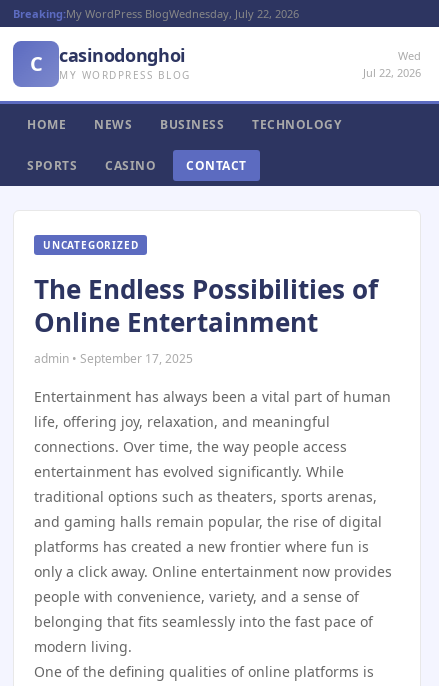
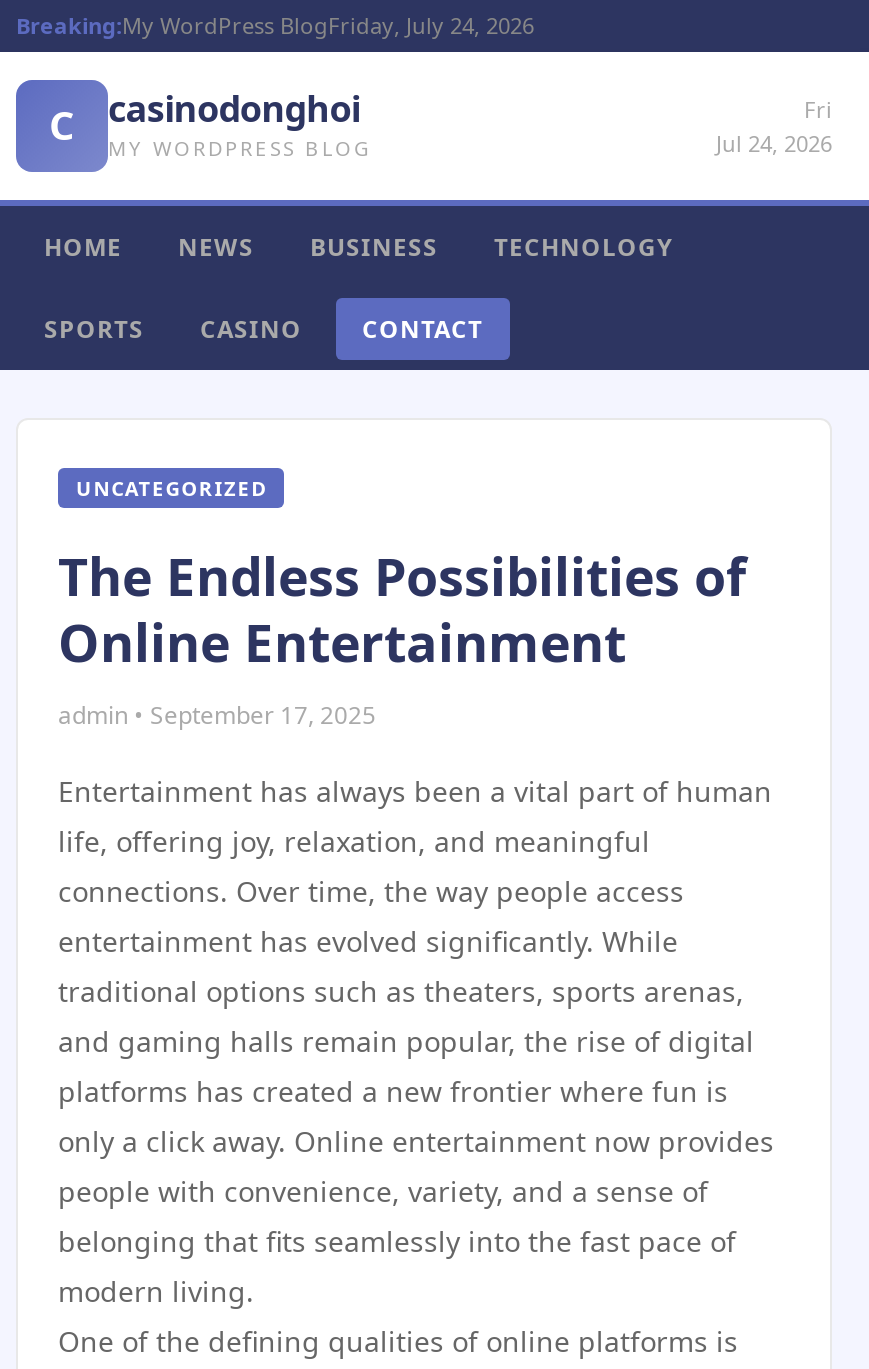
- Breaking:My WordPress BlogWednesday, July 22, 2026
+ Breaking:My WordPress BlogFriday, July 24, 2026

- Wed
- Jul 22, 2026
+ Fri
+ Jul 24, 2026
